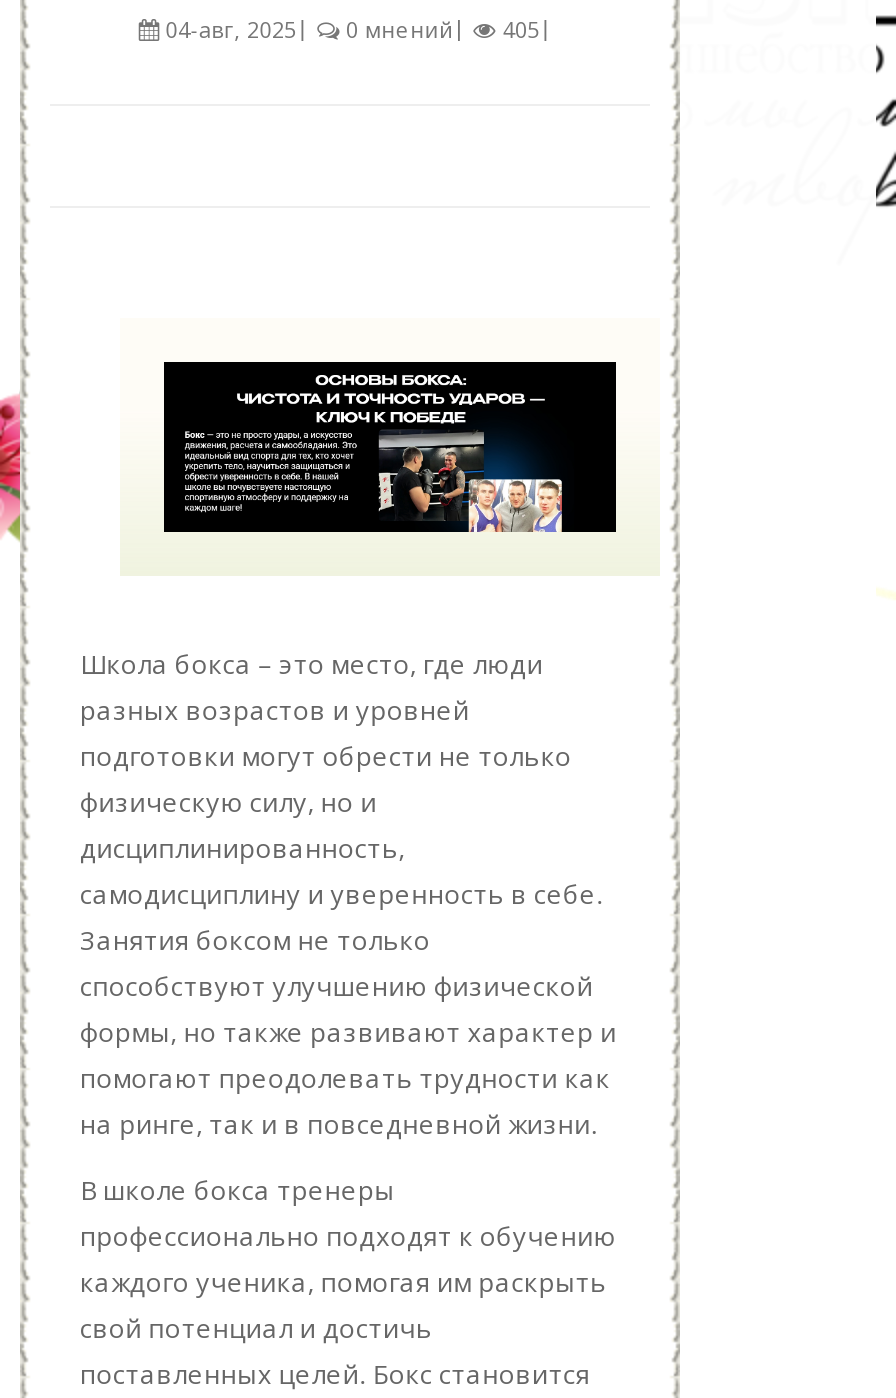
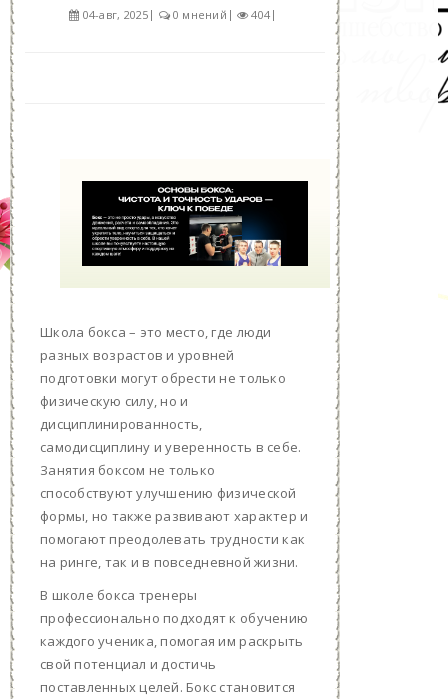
- 04-авг, 2025 0 мнений 405
+ 04-авг, 2025 0 мнений 404
